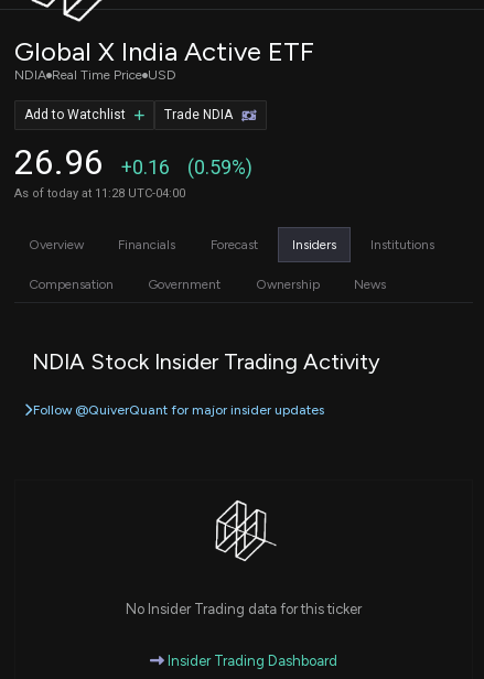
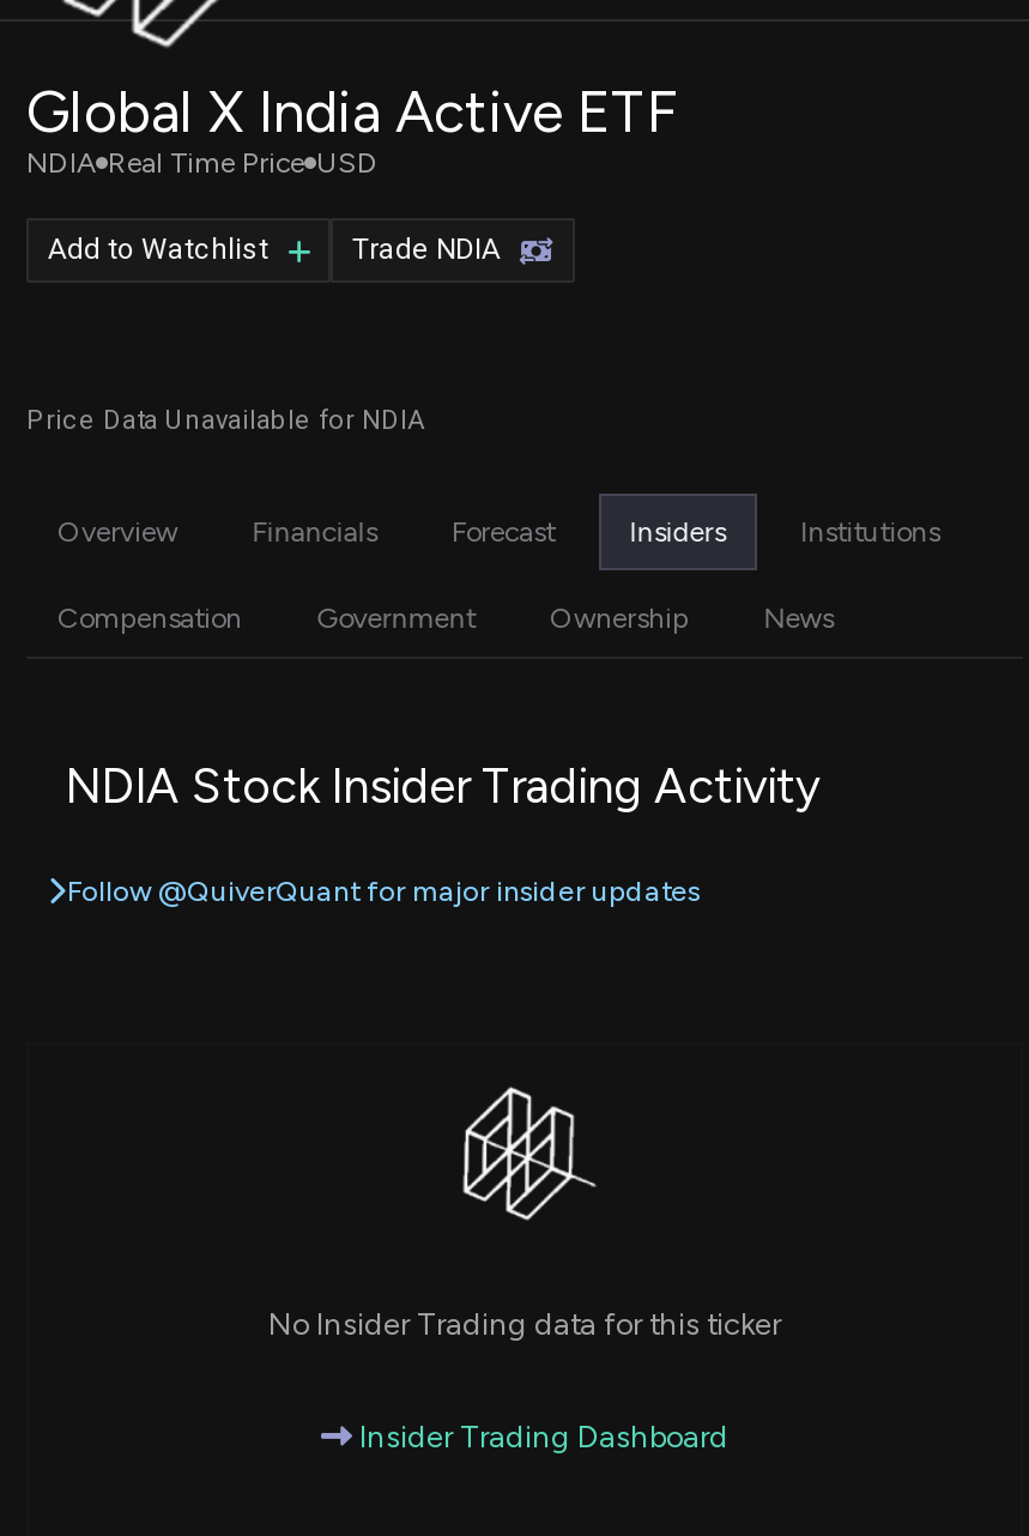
- 26.96
- +0.16
- (0.59%)
- As of today at 11:28 UTC-04:00
+ Price Data Unavailable for NDIA
